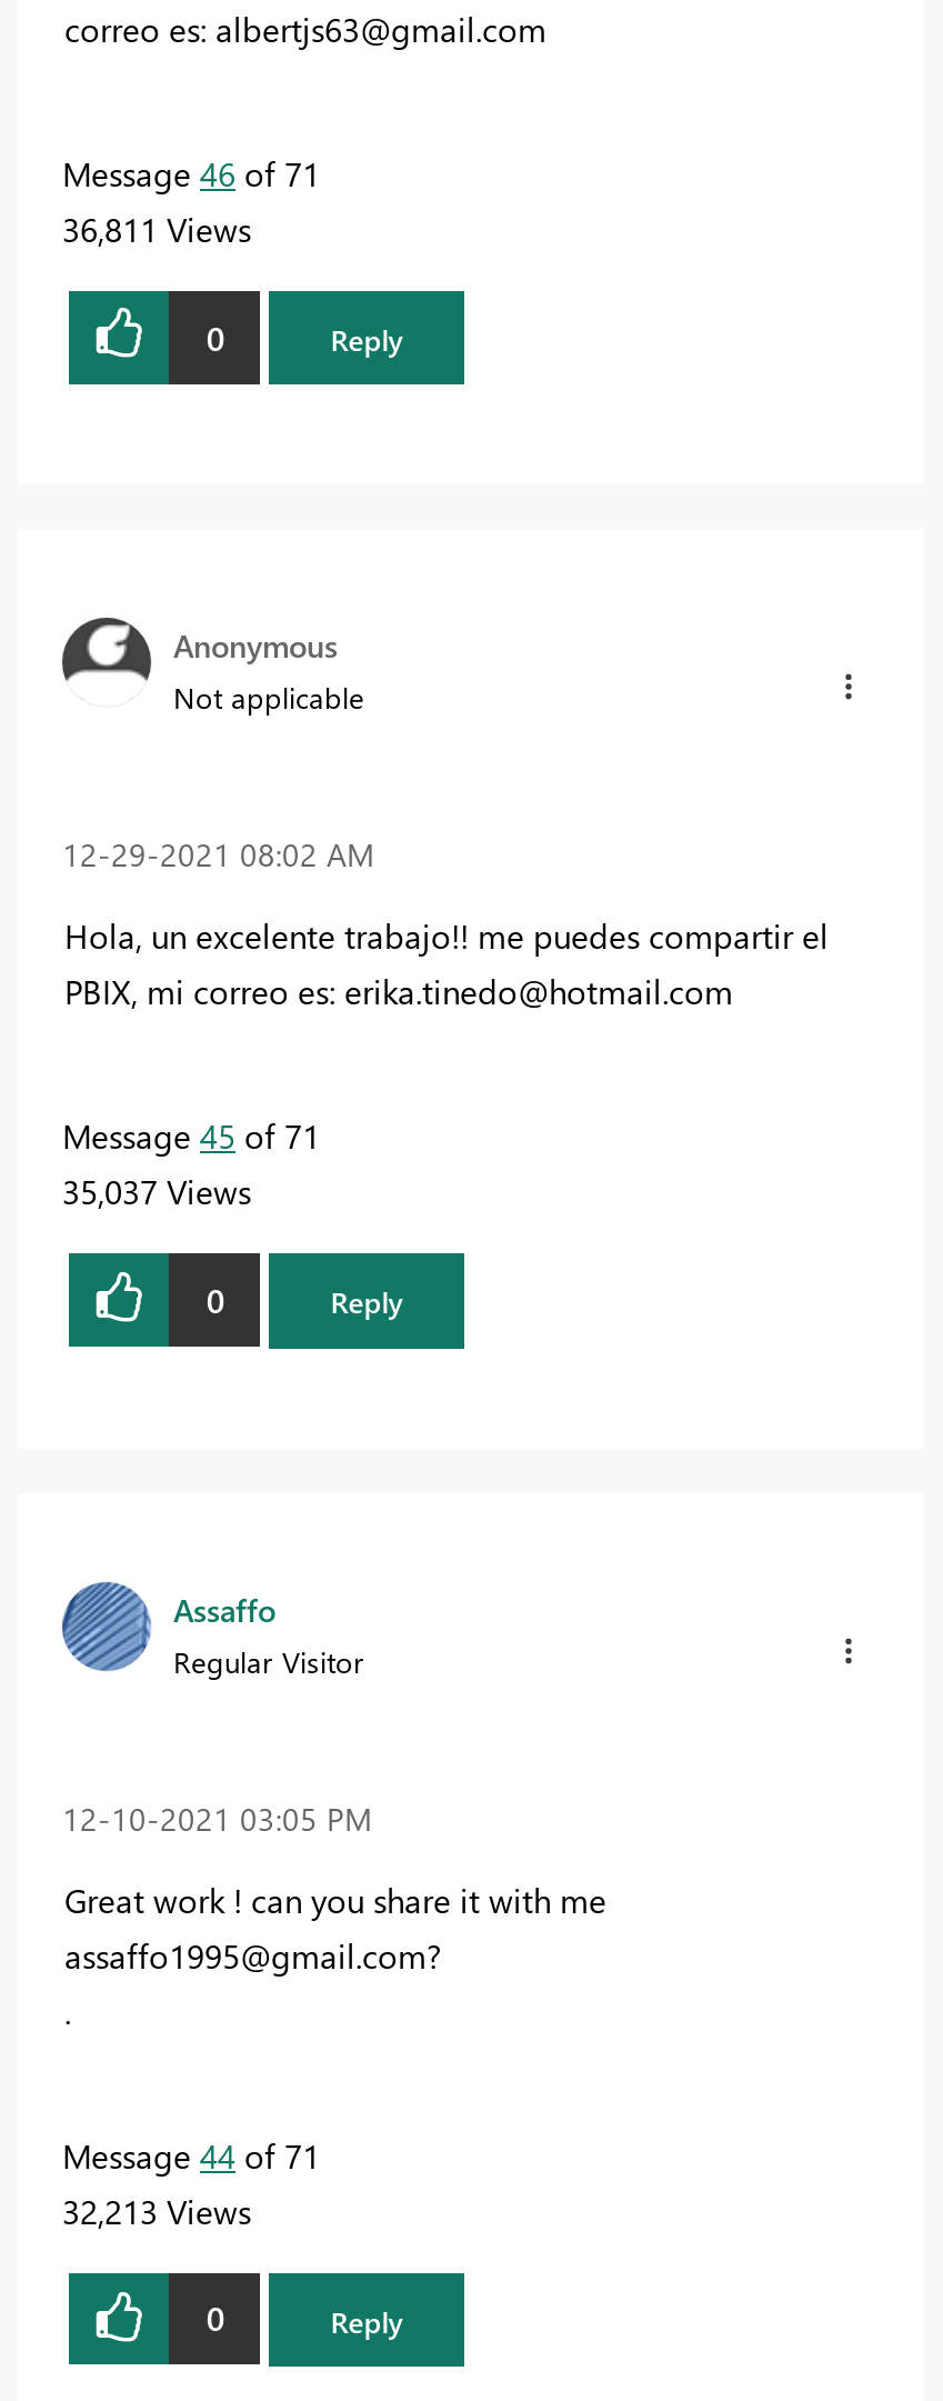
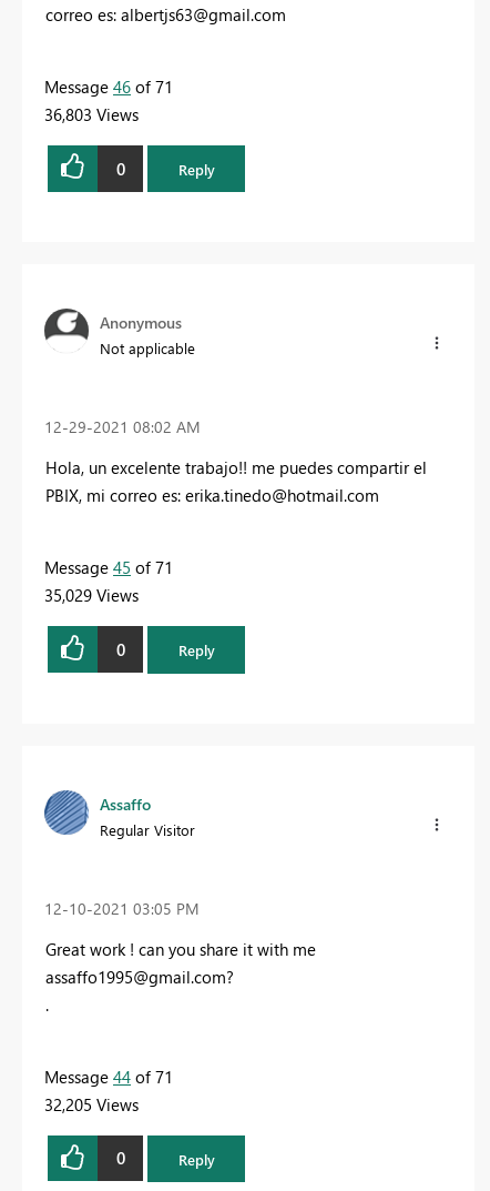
- 36,811 Views
+ 36,803 Views

- 35,037 Views
+ 35,029 Views

- 32,213 Views
+ 32,205 Views
